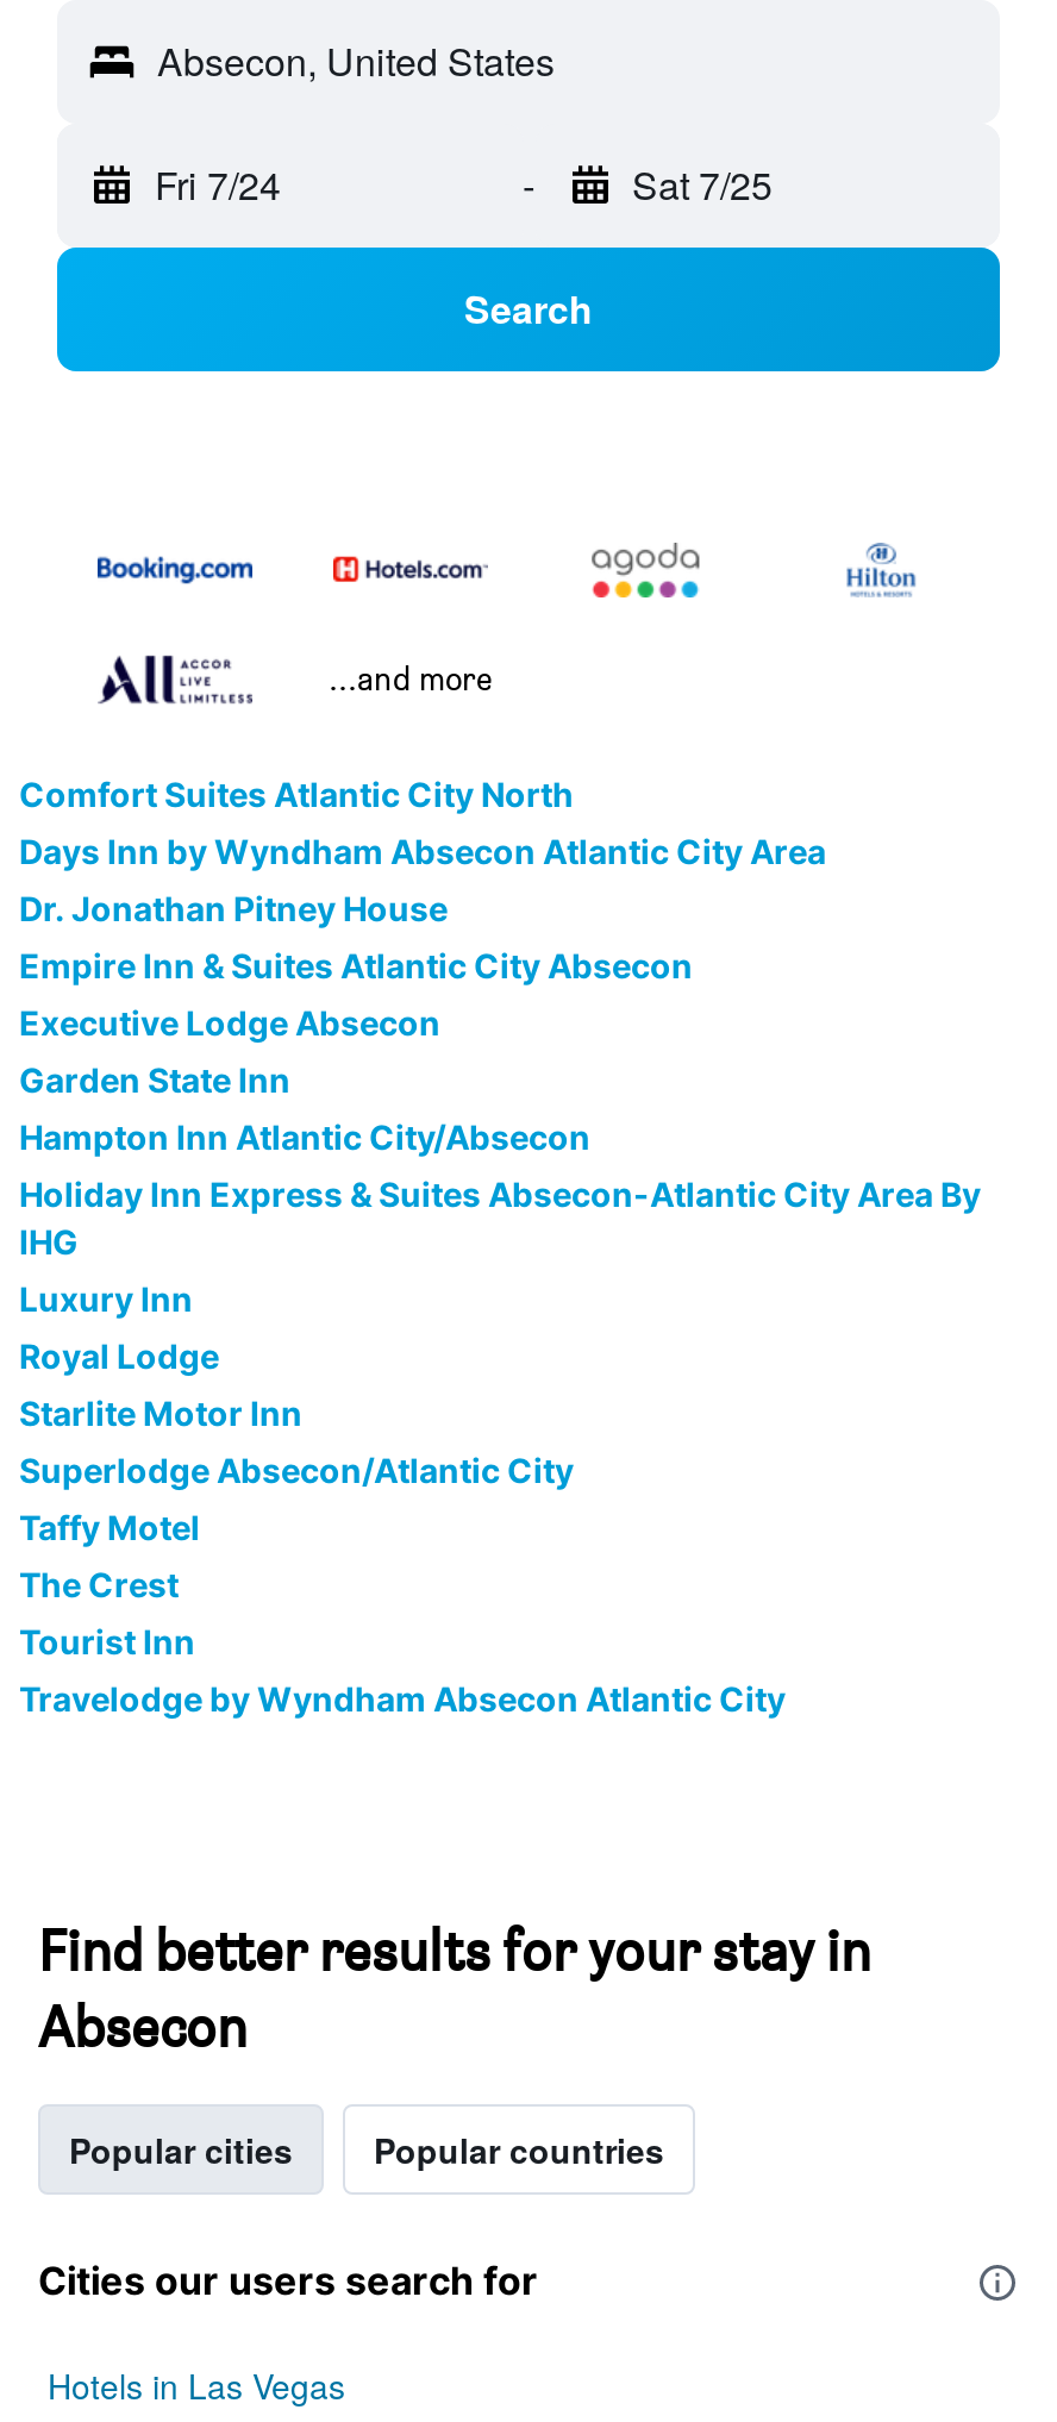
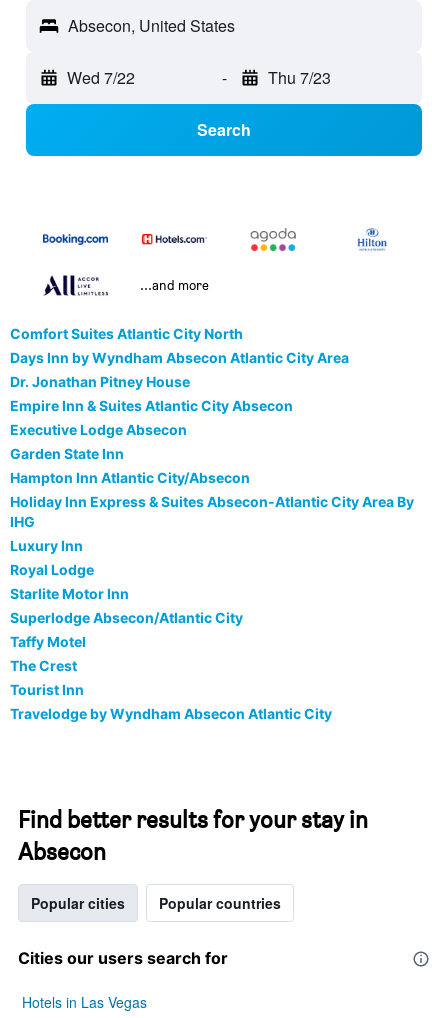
- Fri 7/24
+ Wed 7/22

- Sat 7/25
+ Thu 7/23
